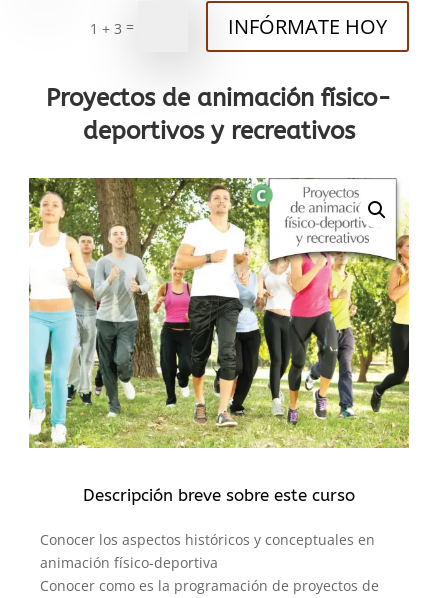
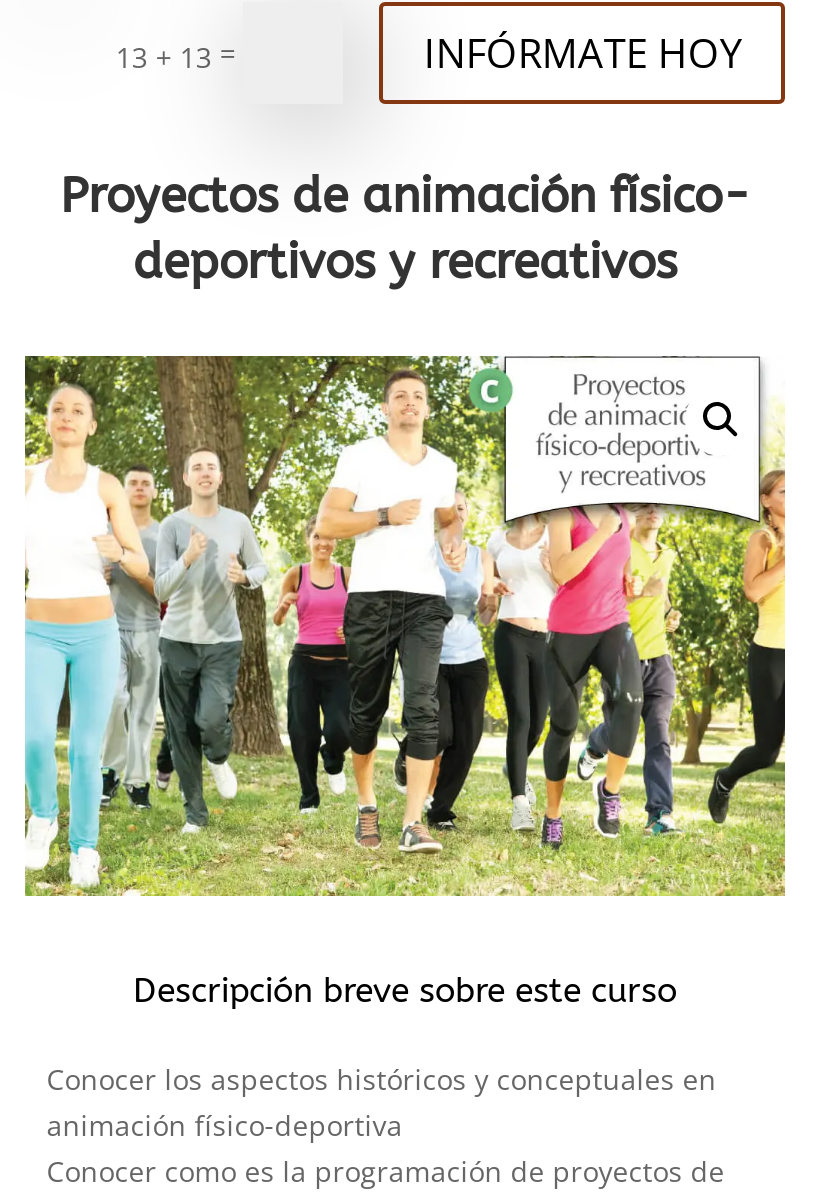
- 1 + 3 =
+ 13 + 13 =
